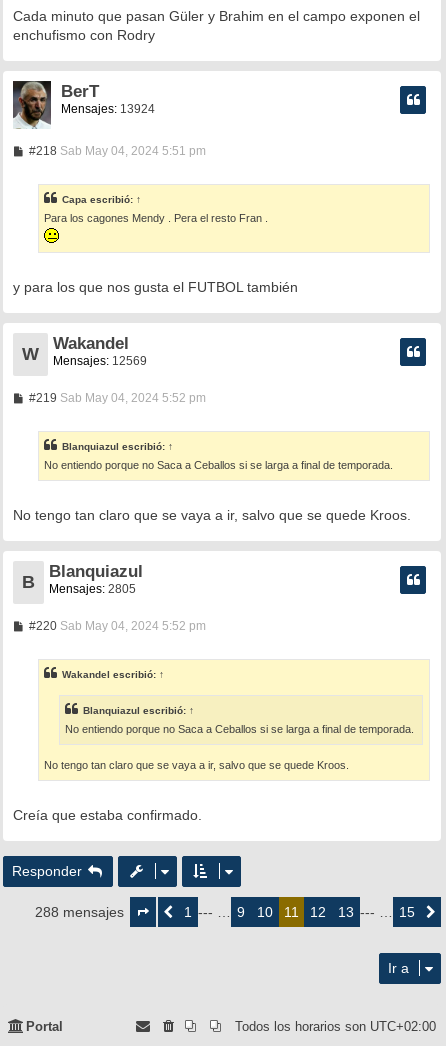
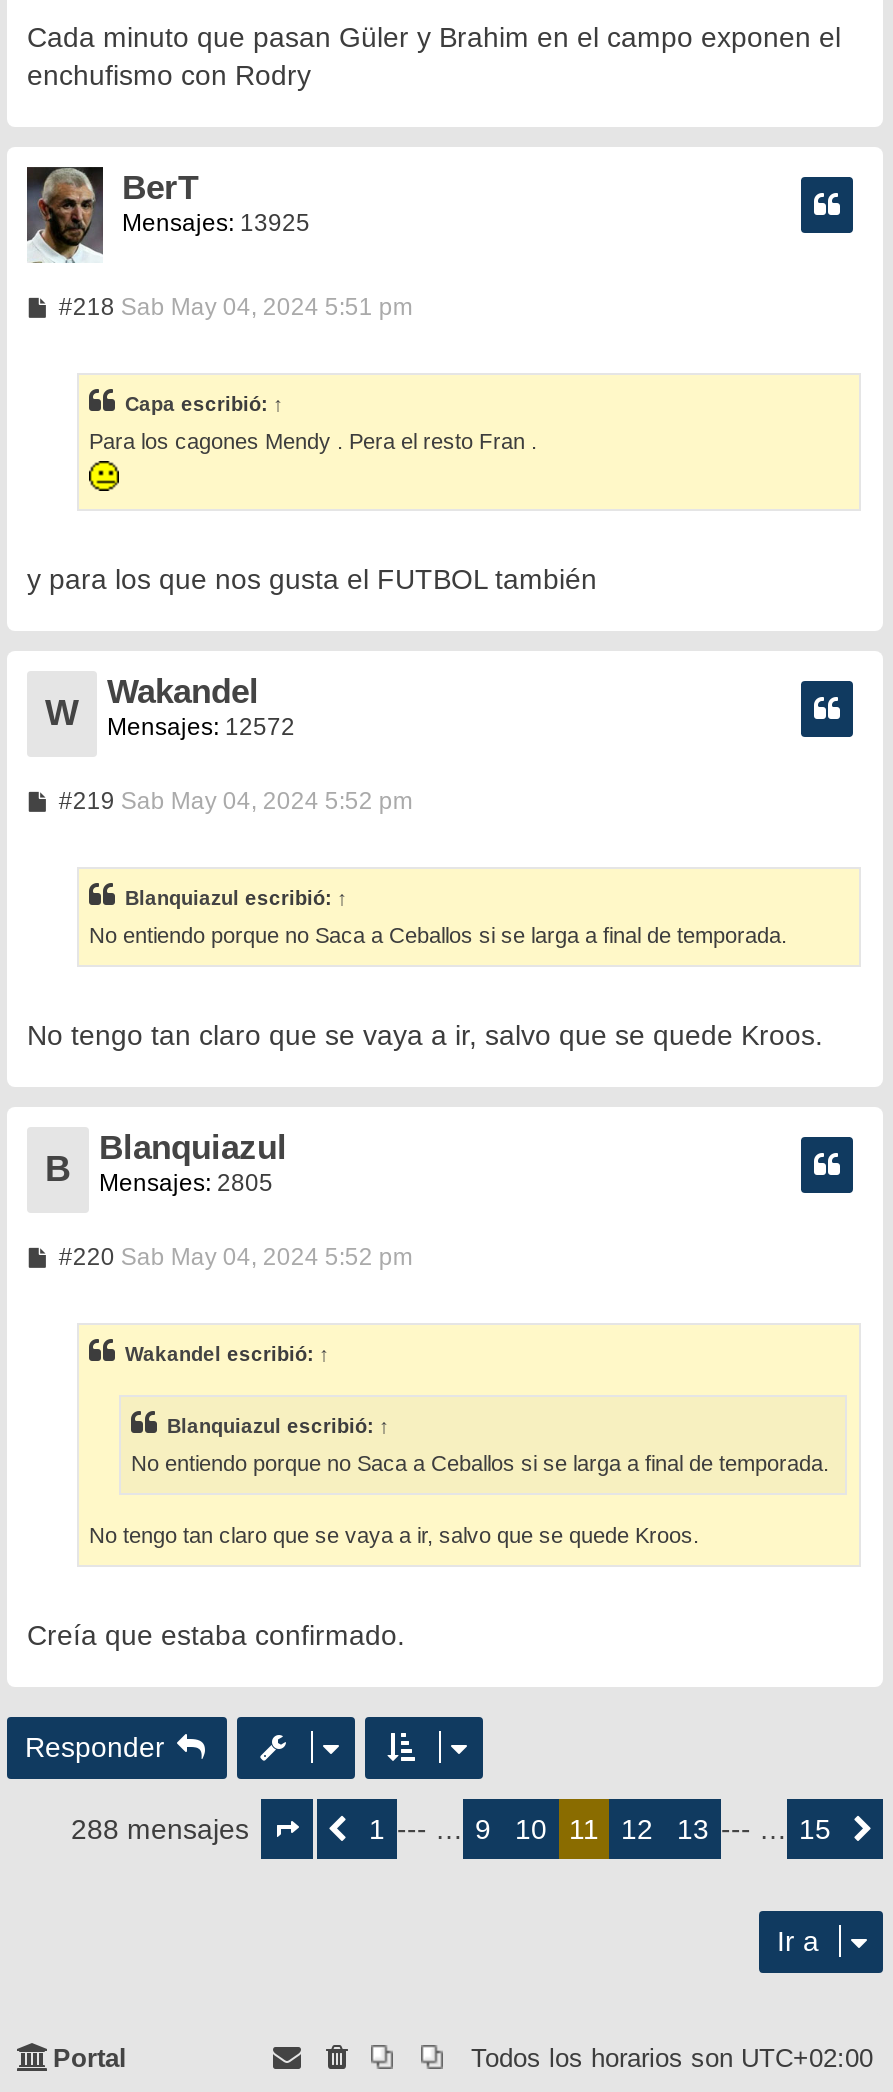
- Mensajes: 13924
+ Mensajes: 13925

- W Mensajes: 12569
+ W Mensajes: 12572
